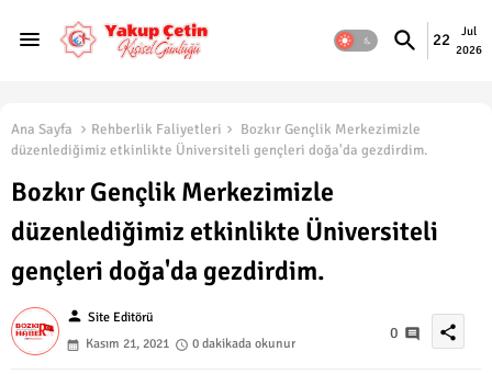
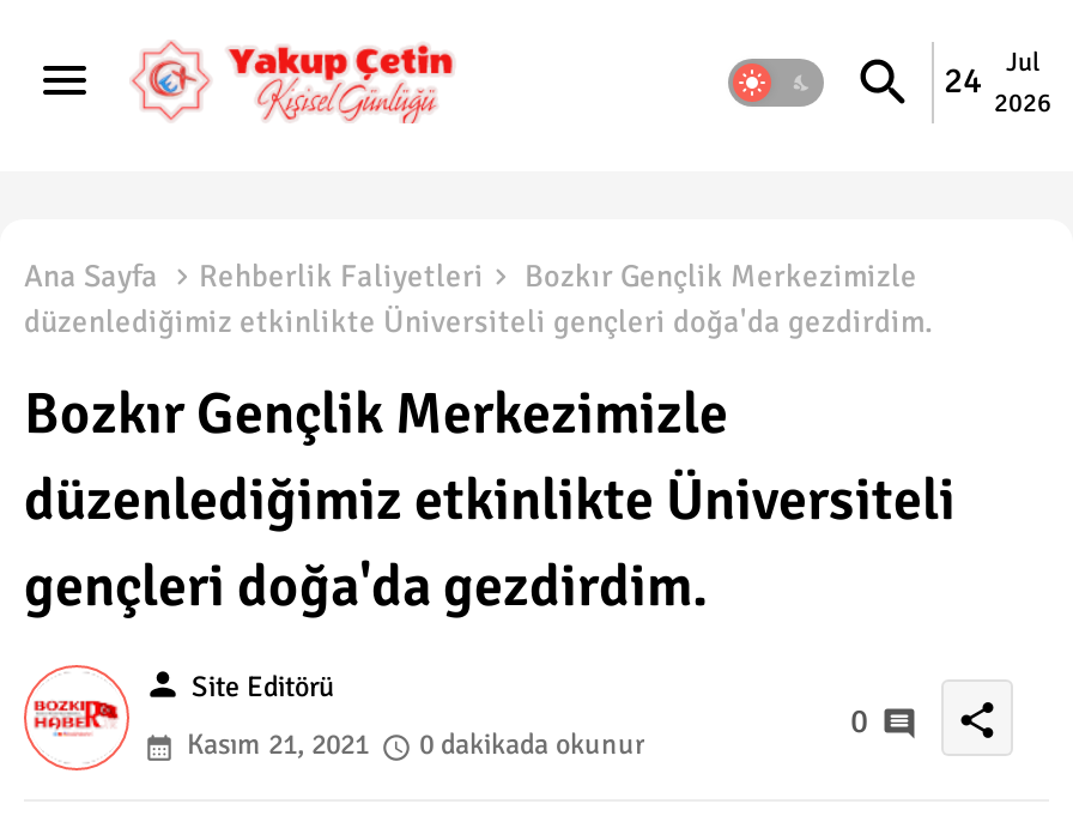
- 22 2026 Jul
+ 24 2026 Jul
